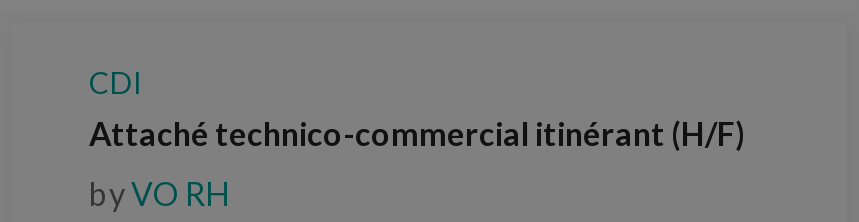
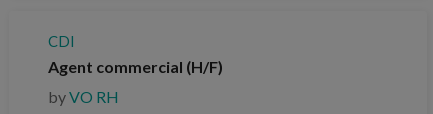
- Attaché technico-commercial itinérant (H/F)
+ Agent commercial (H/F)
